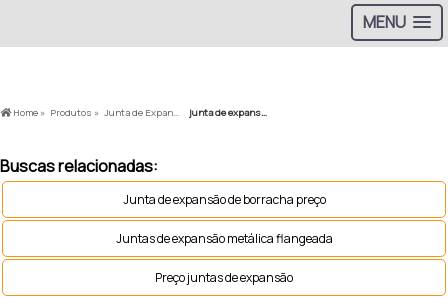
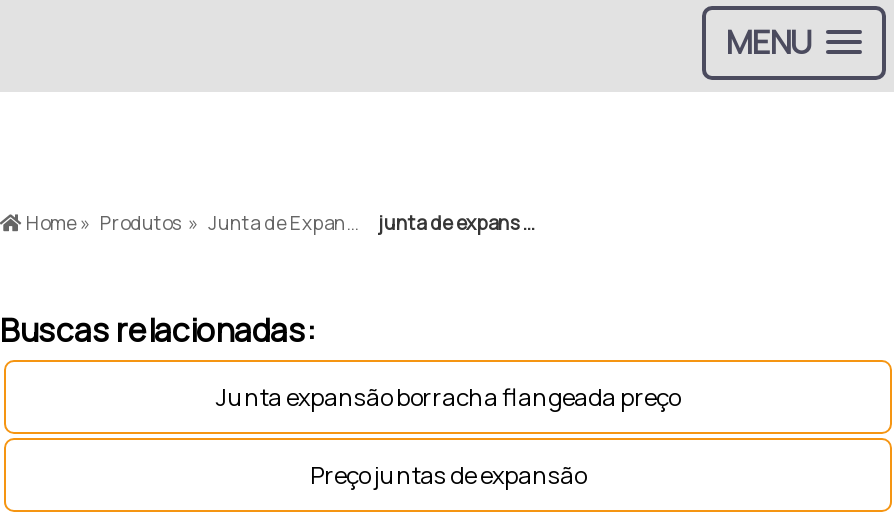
- Junta de expansão de borracha preço
- Juntas de expansão metálica flangeada
+ Junta expansão borracha flangeada preço
